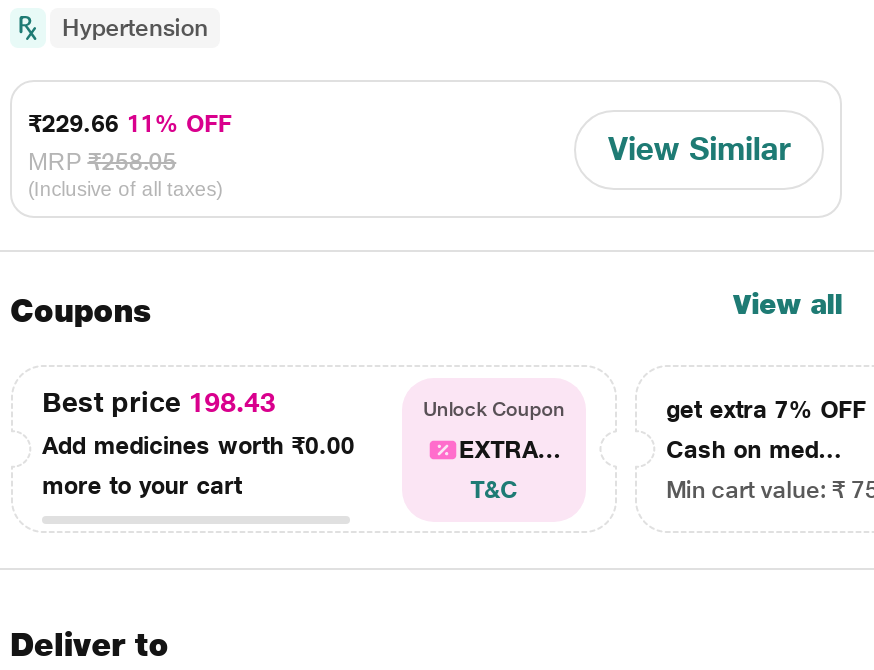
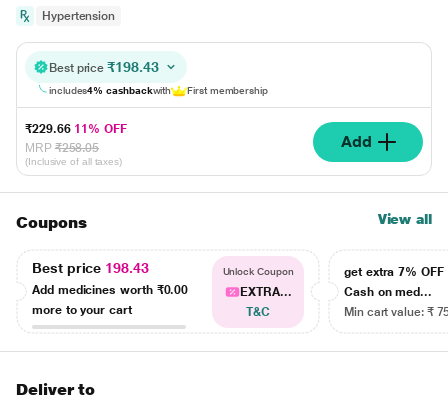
+ Best price ₹198.43
+ includes4% cashbackwith
+ First membership

- View Similar
+ Add
